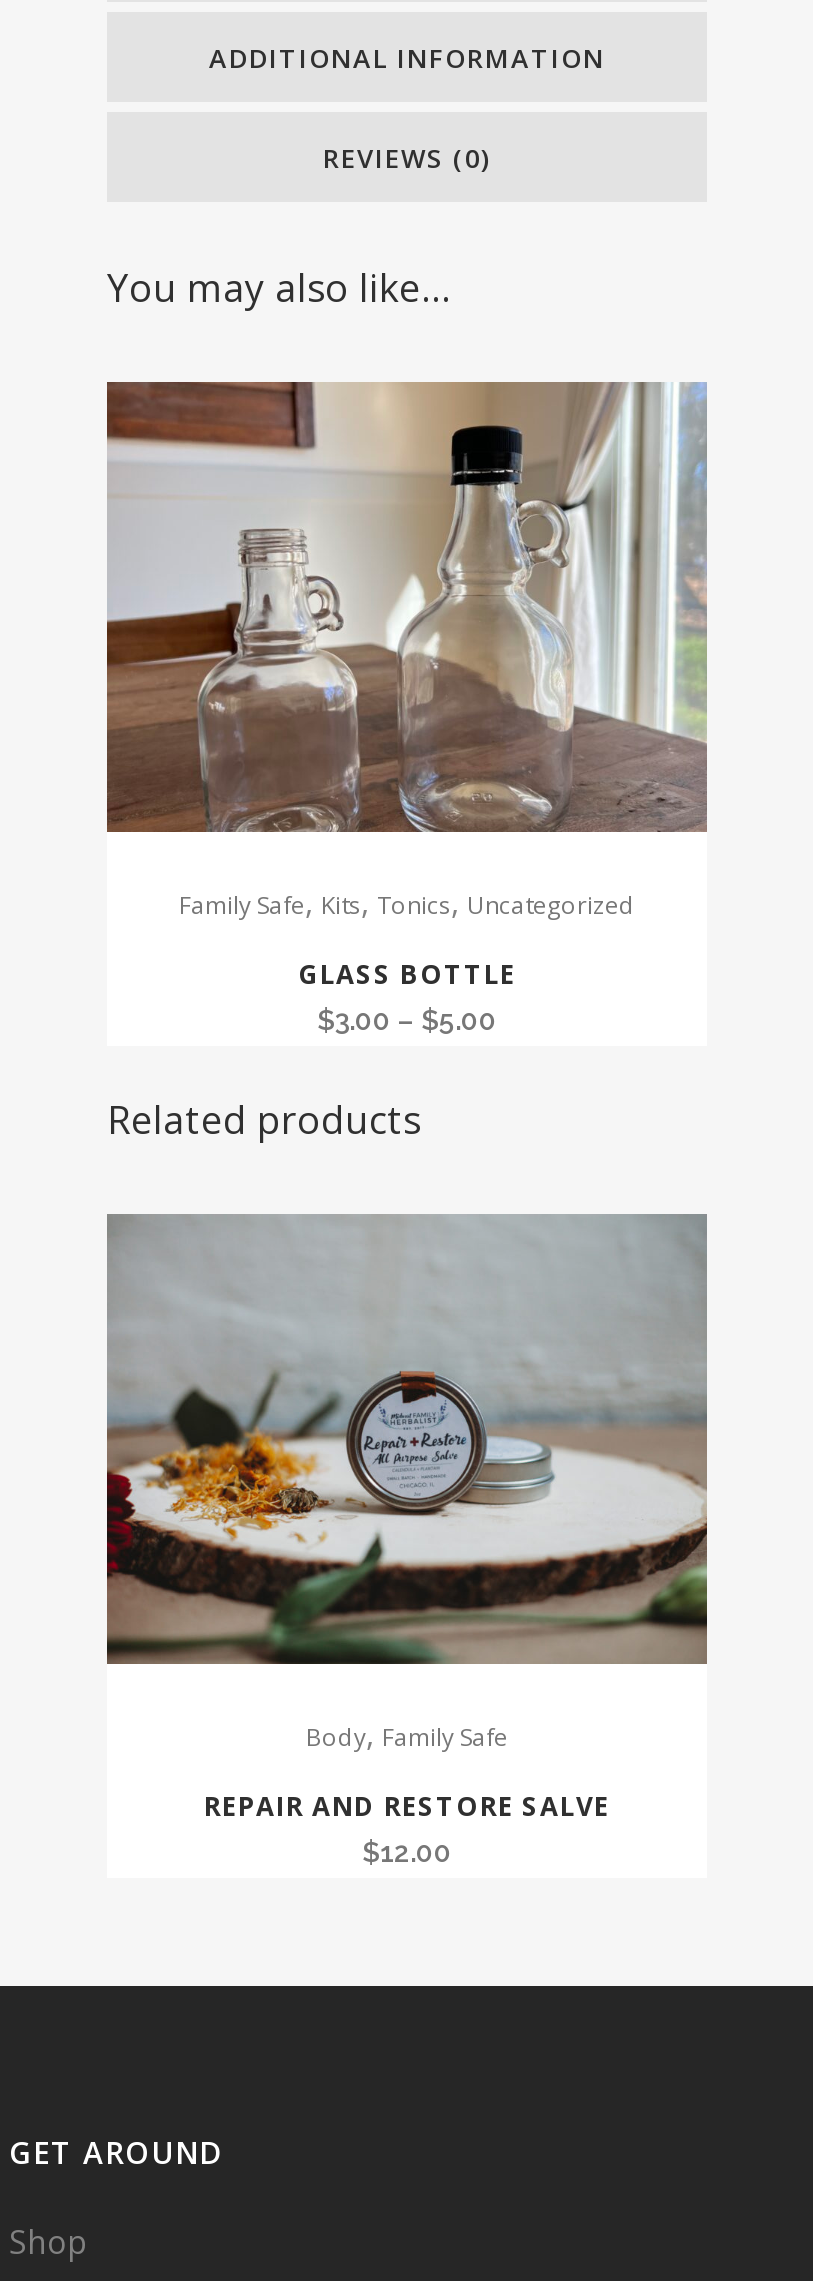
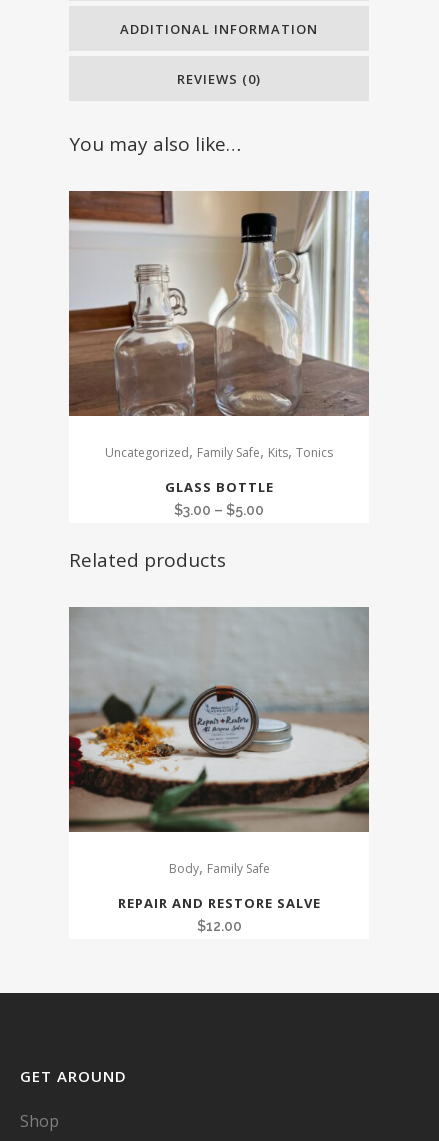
- Family Safe, Kits, Tonics, Uncategorized
+ Uncategorized, Family Safe, Kits, Tonics
